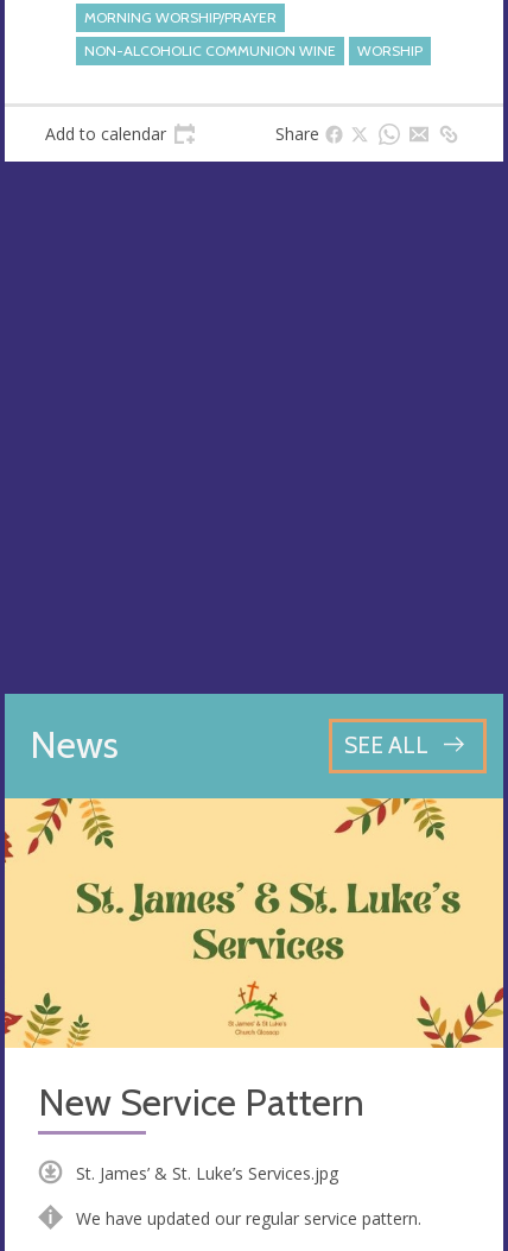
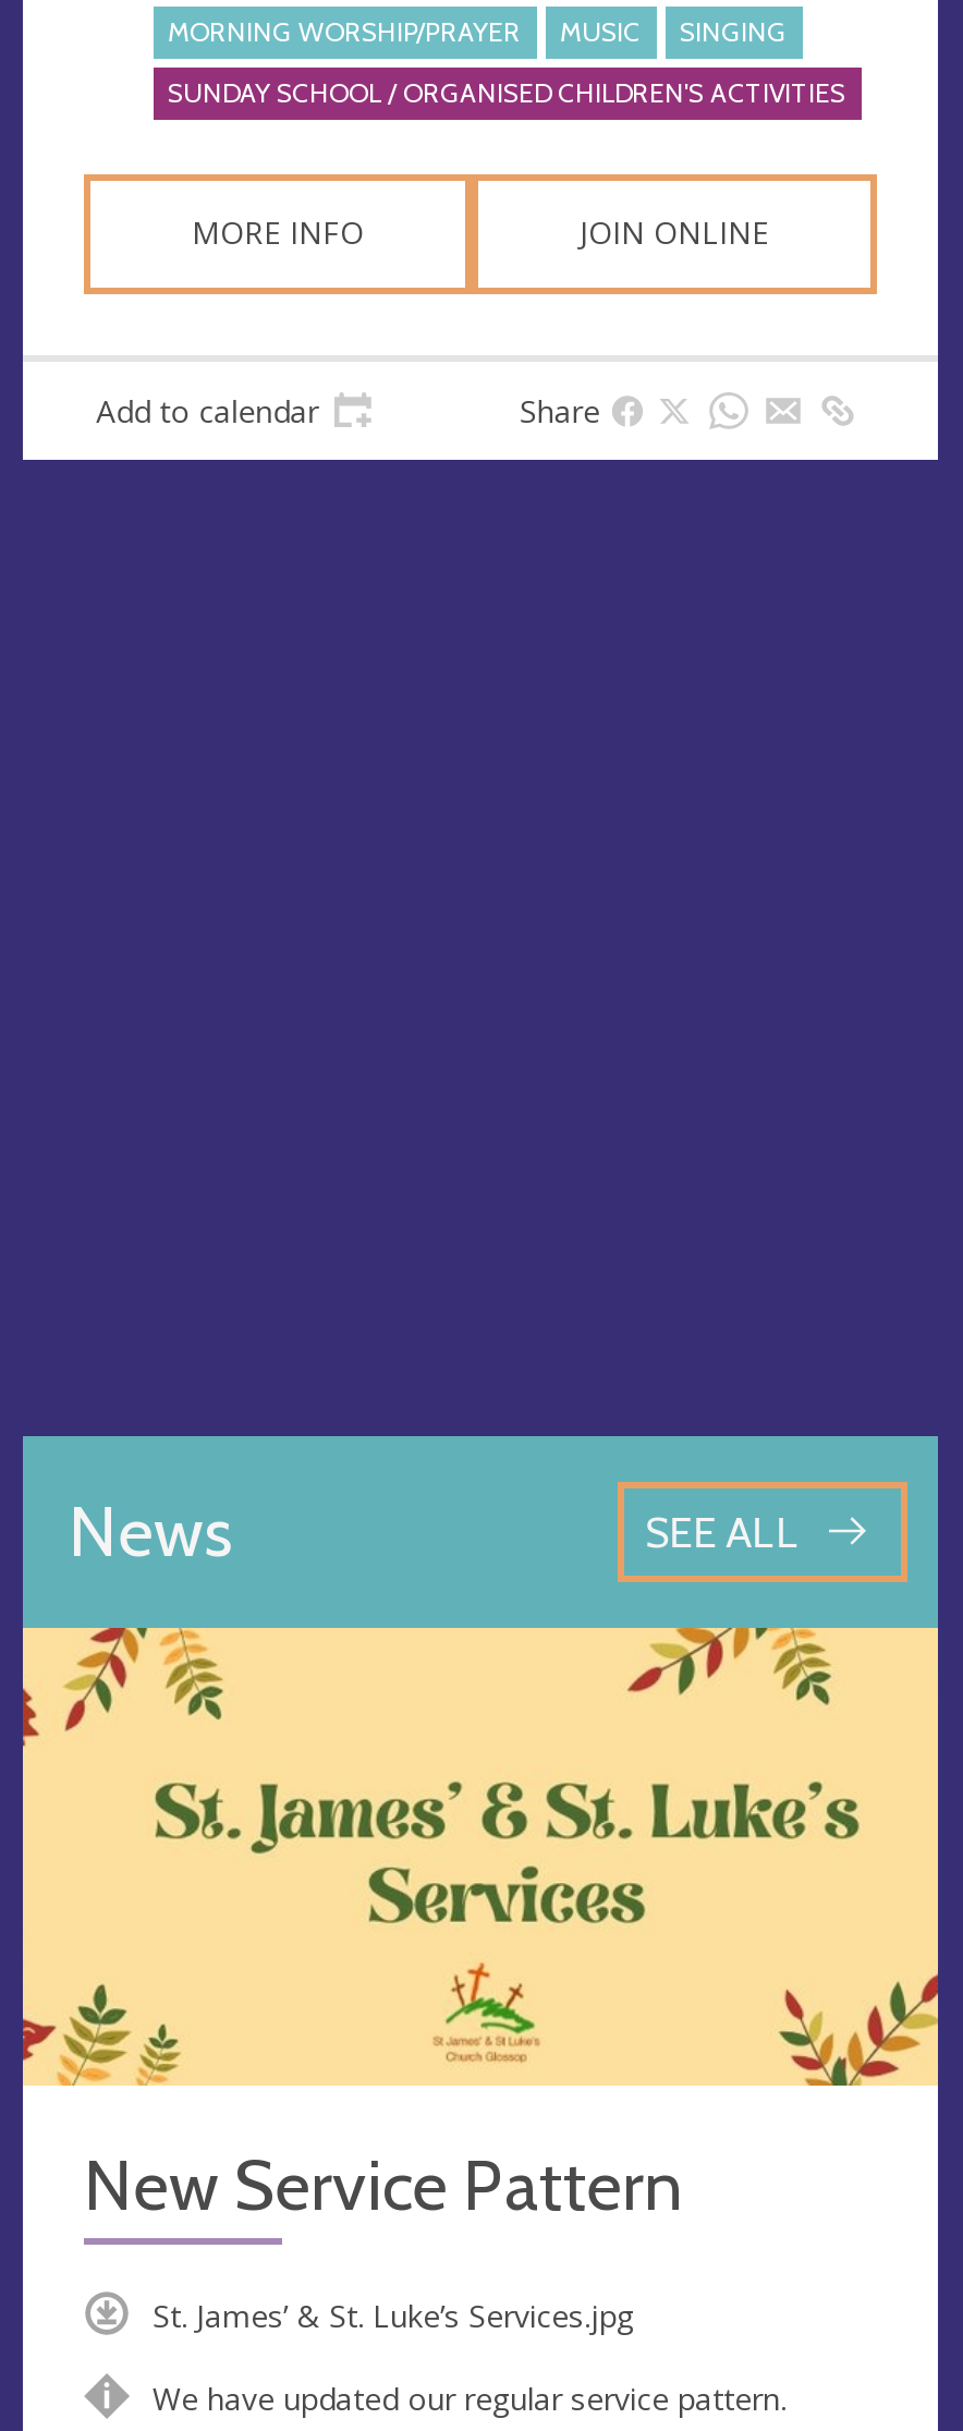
- NON-ALCOHOLIC COMMUNION WINE
- WORSHIP
+ MUSIC
+ SINGING
+ SUNDAY SCHOOL / ORGANISED CHILDREN'S ACTIVITIES
+ MORE INFO
+ JOIN ONLINE
